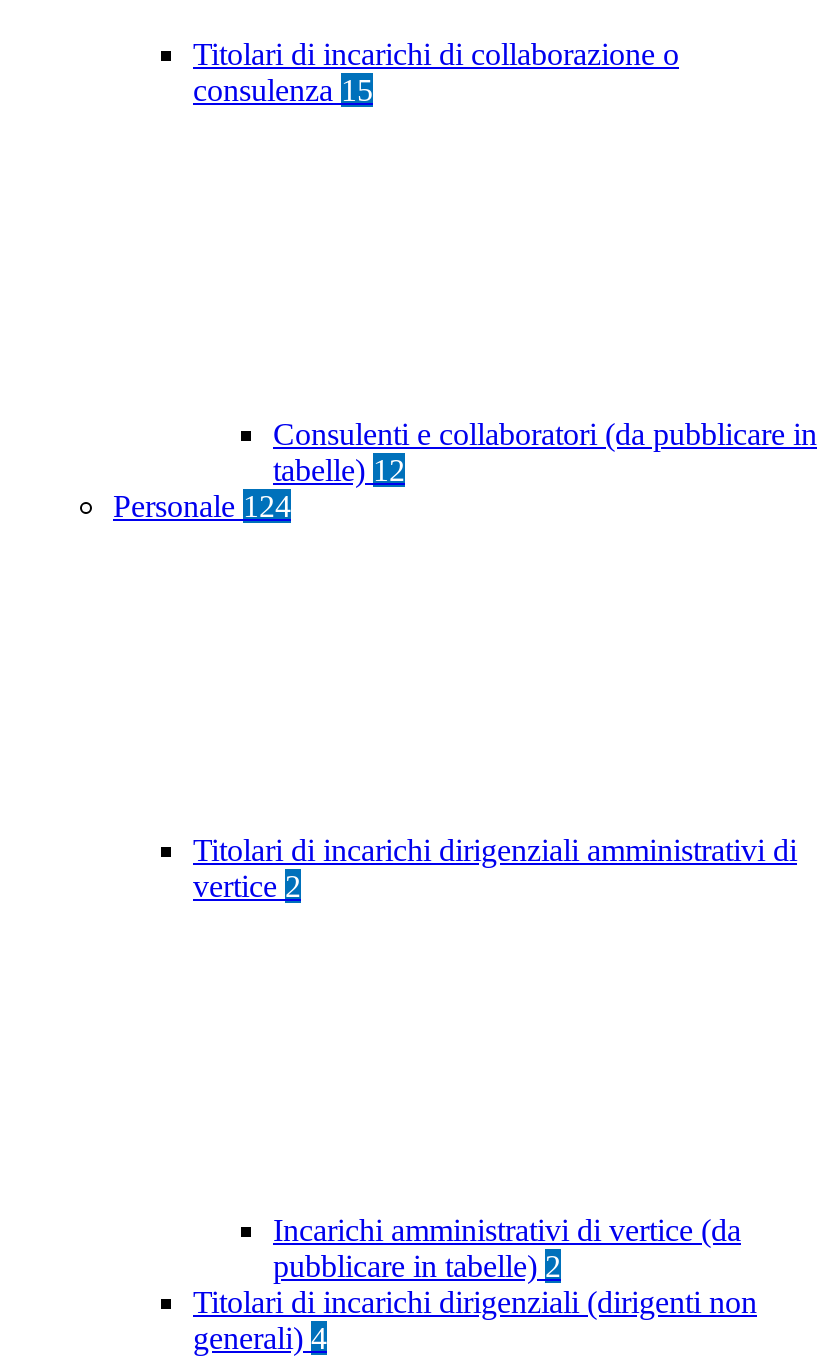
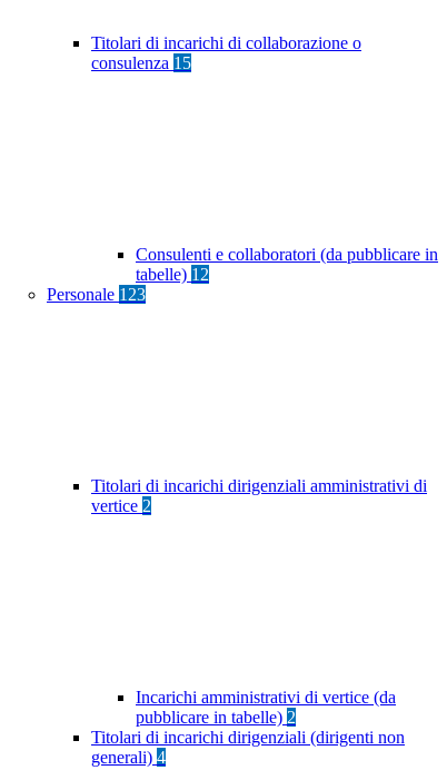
- Personale 124
+ Personale 123
